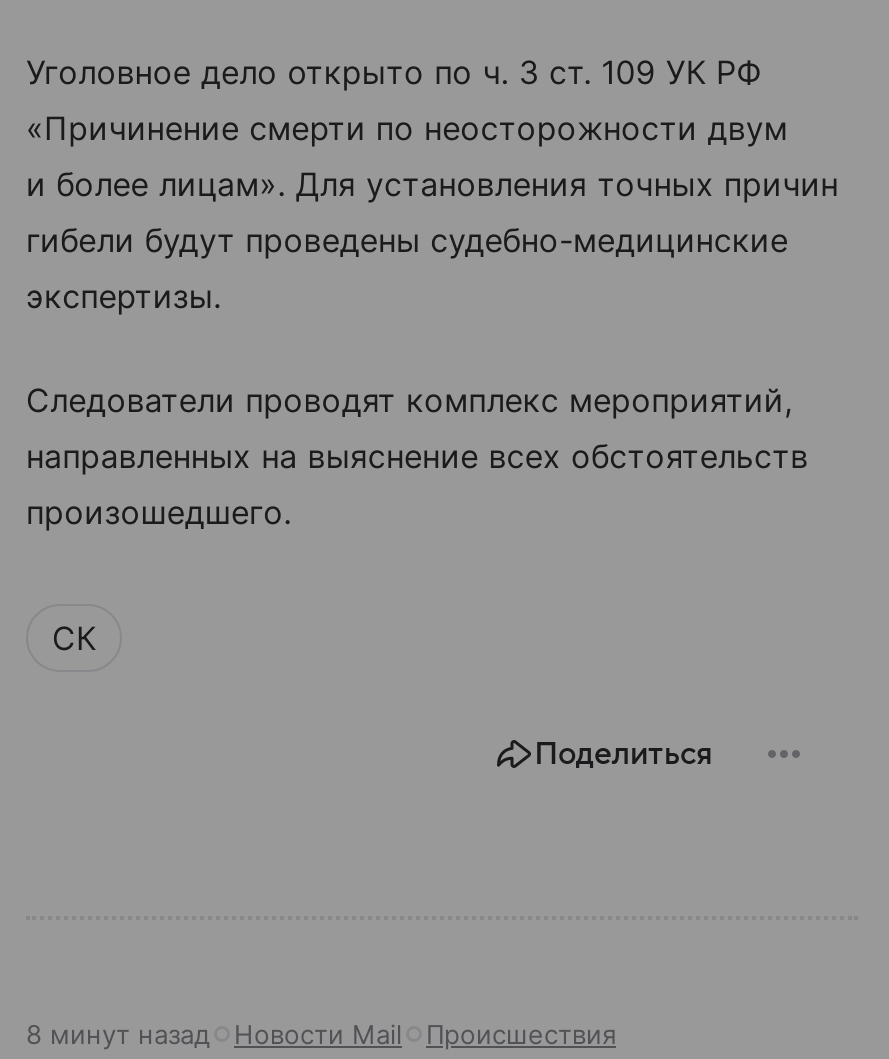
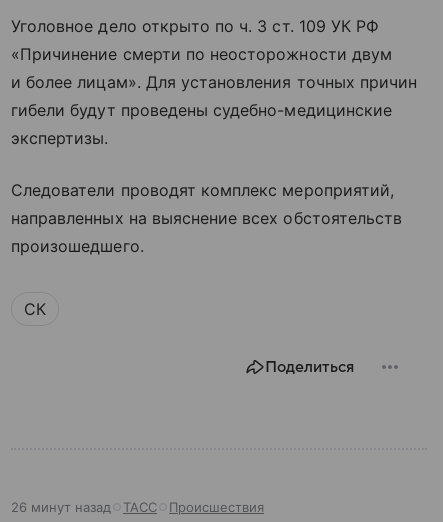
- 8 минут назад
- Новости Mail
+ 26 минут назад
+ ТАСС
